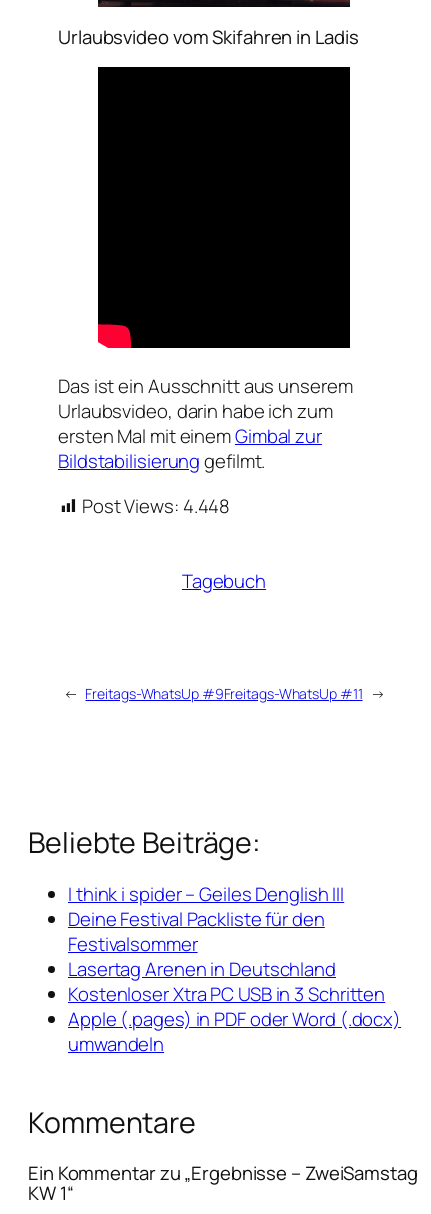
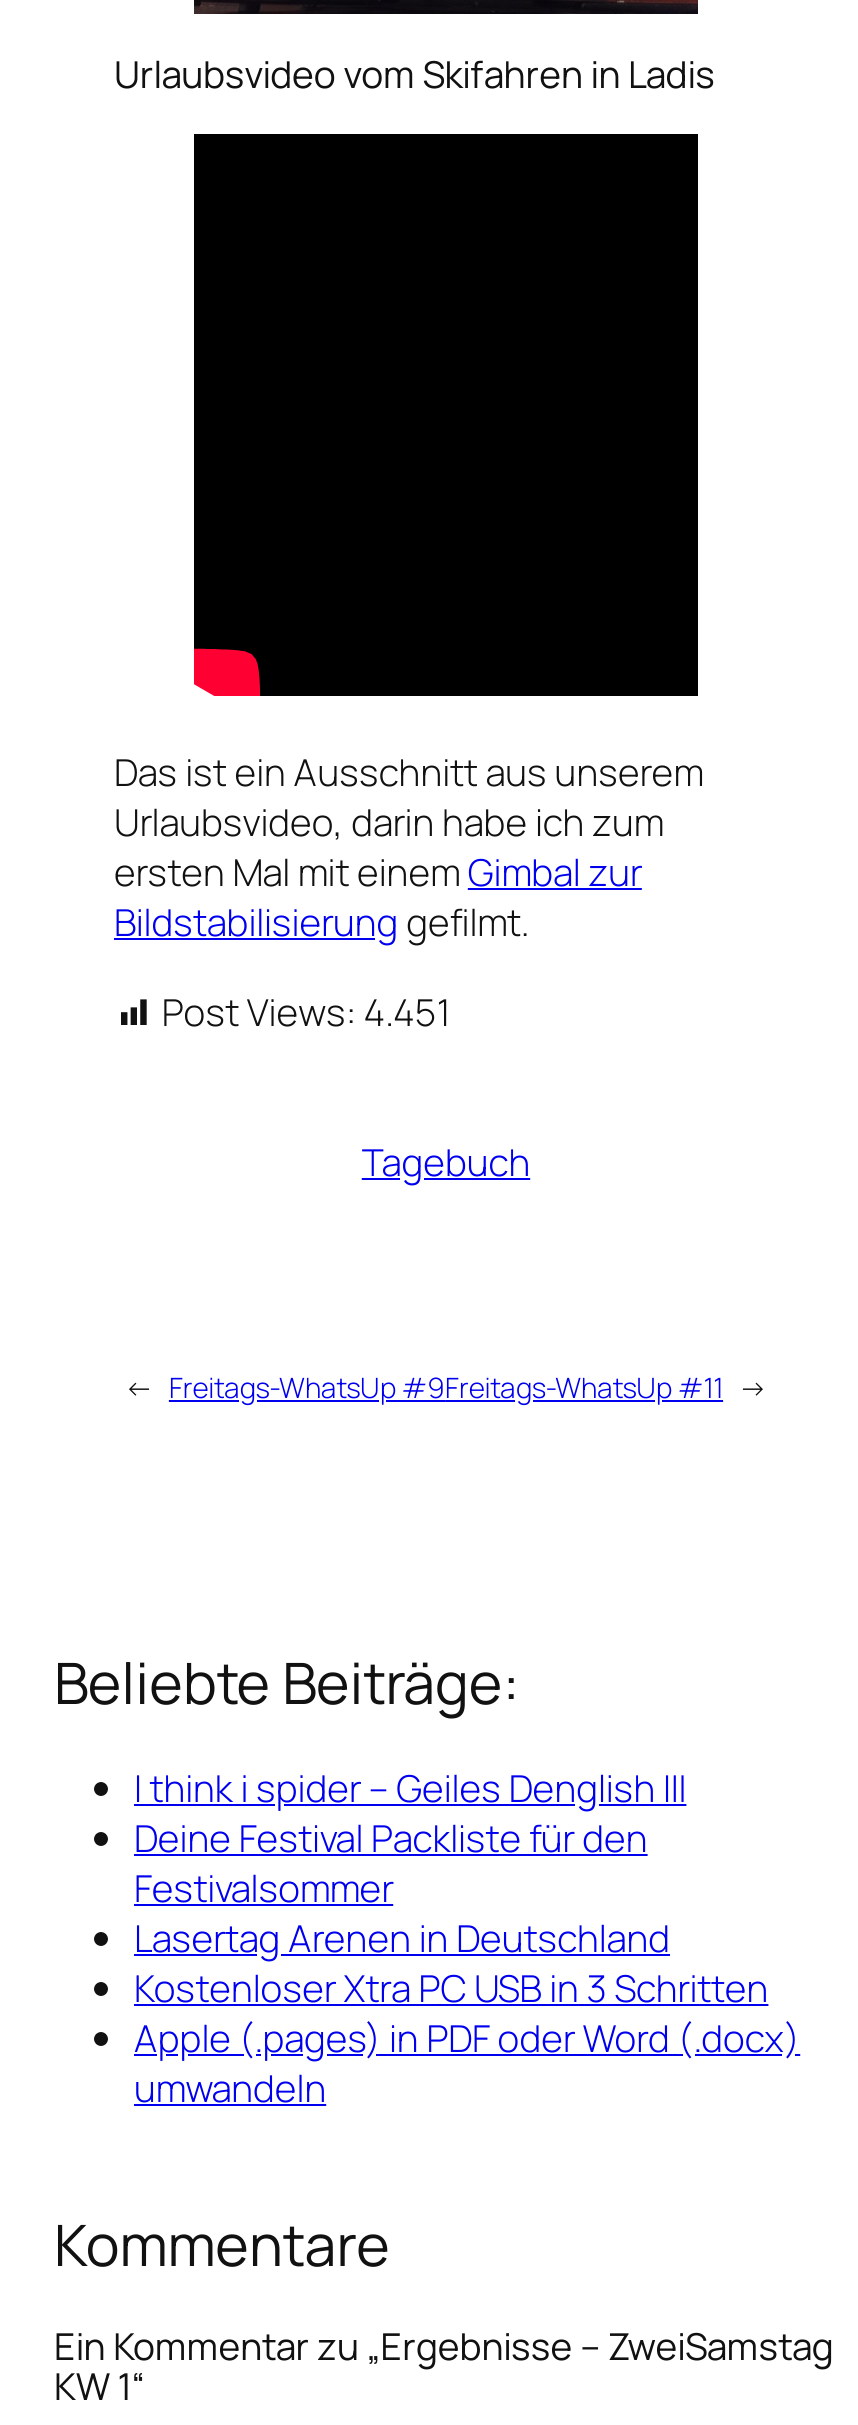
- Post Views: 4.448
+ Post Views: 4.451
